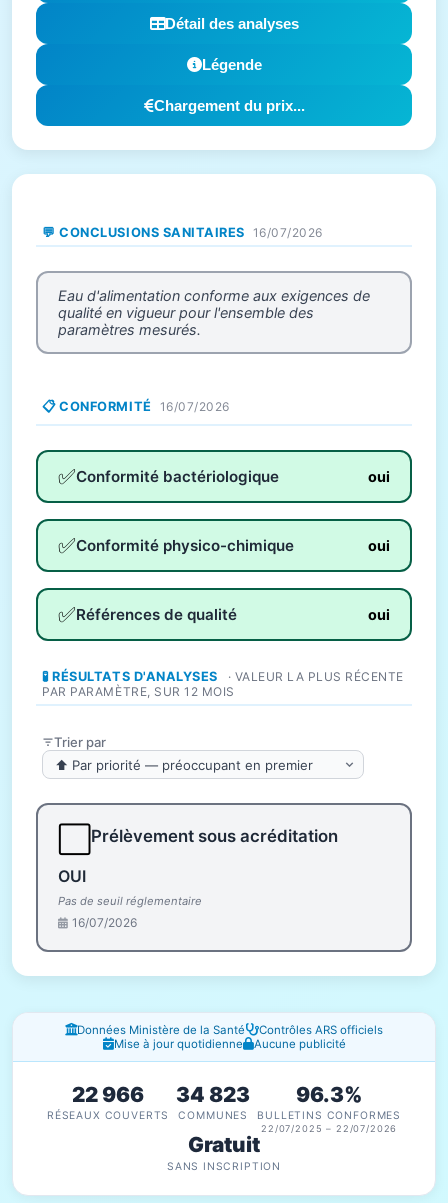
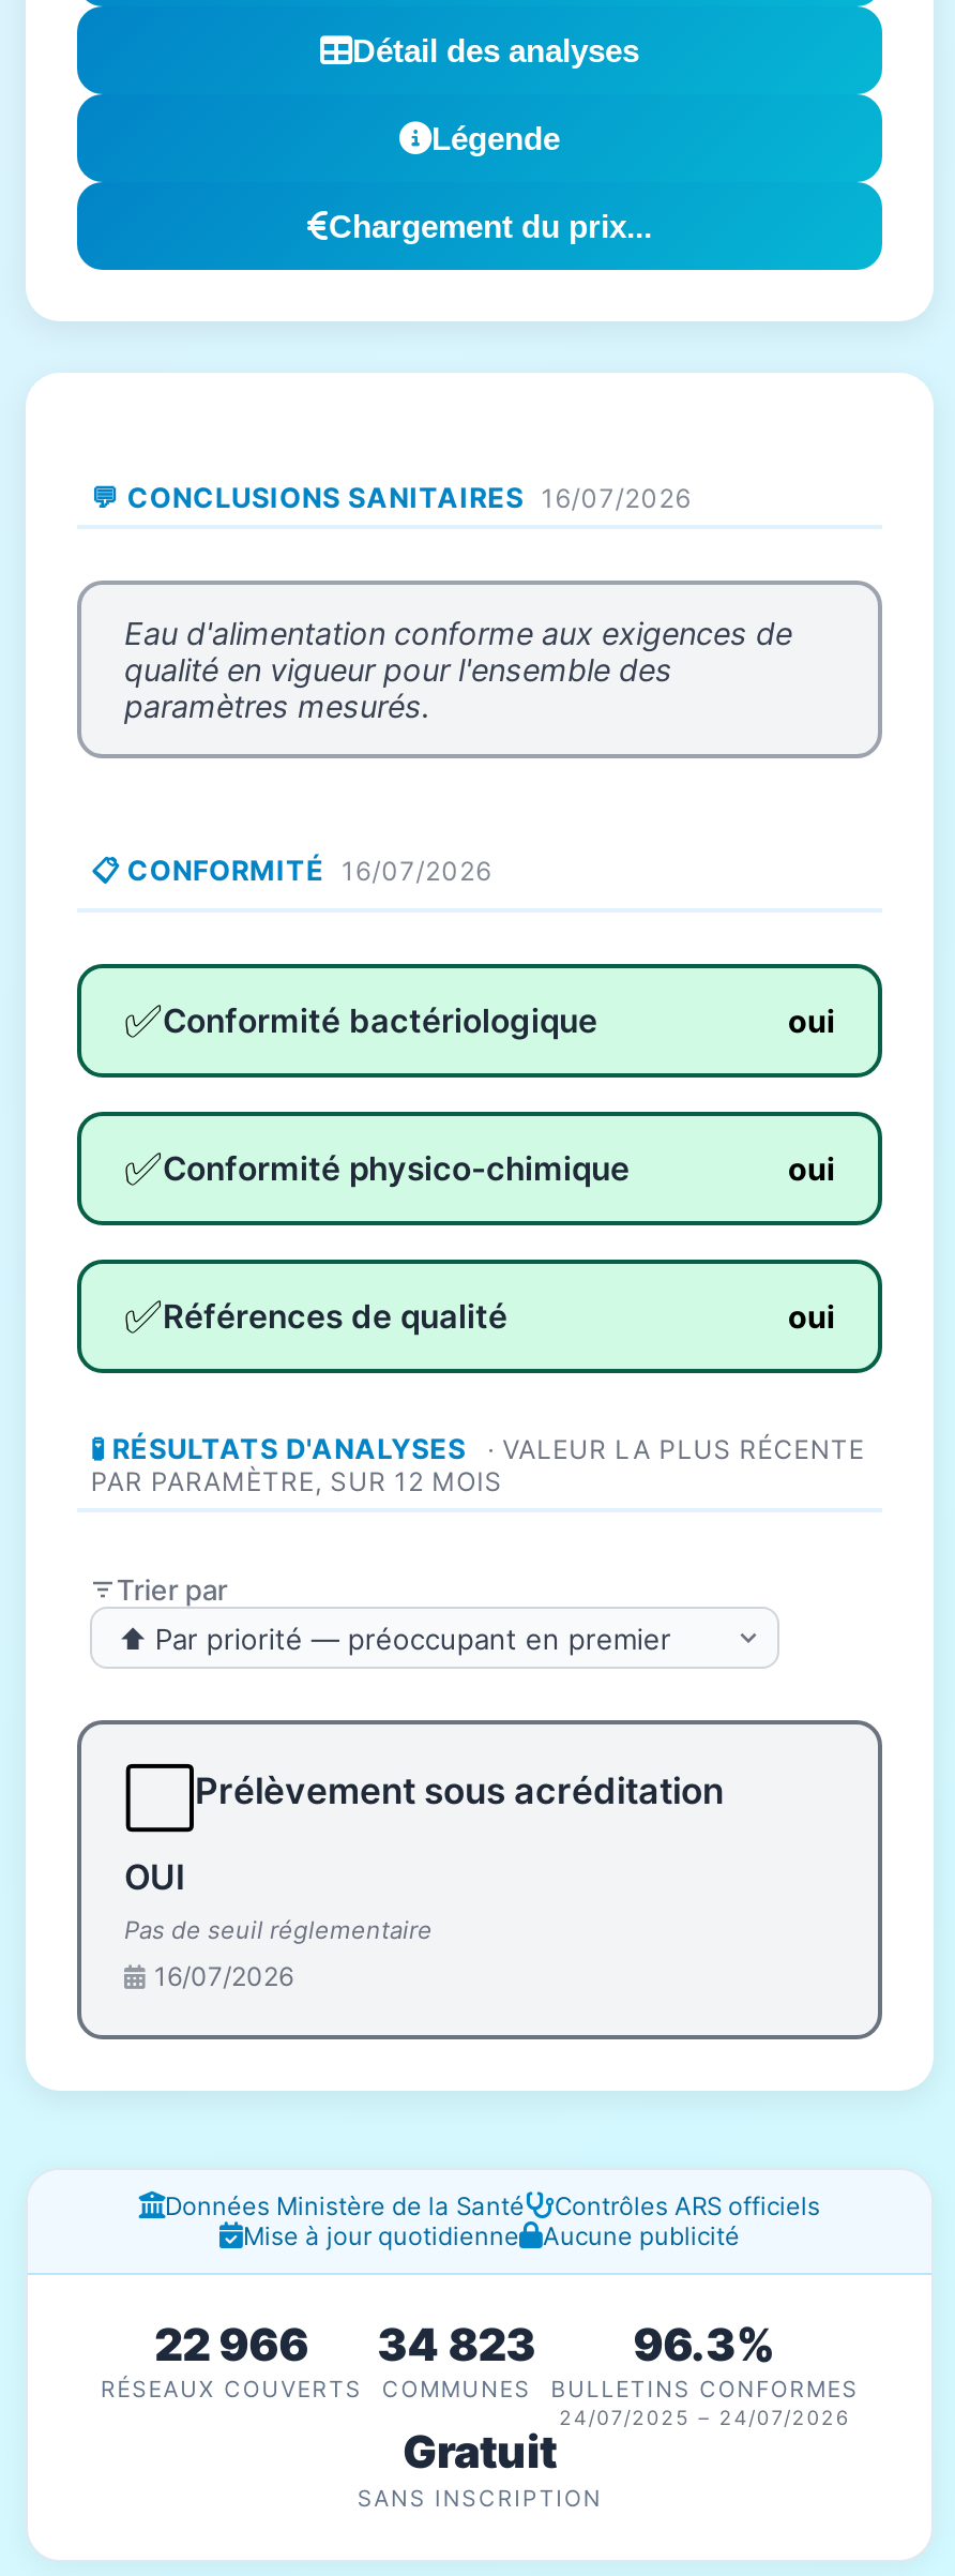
- 22/07/2025 – 22/07/2026
+ 24/07/2025 – 24/07/2026
